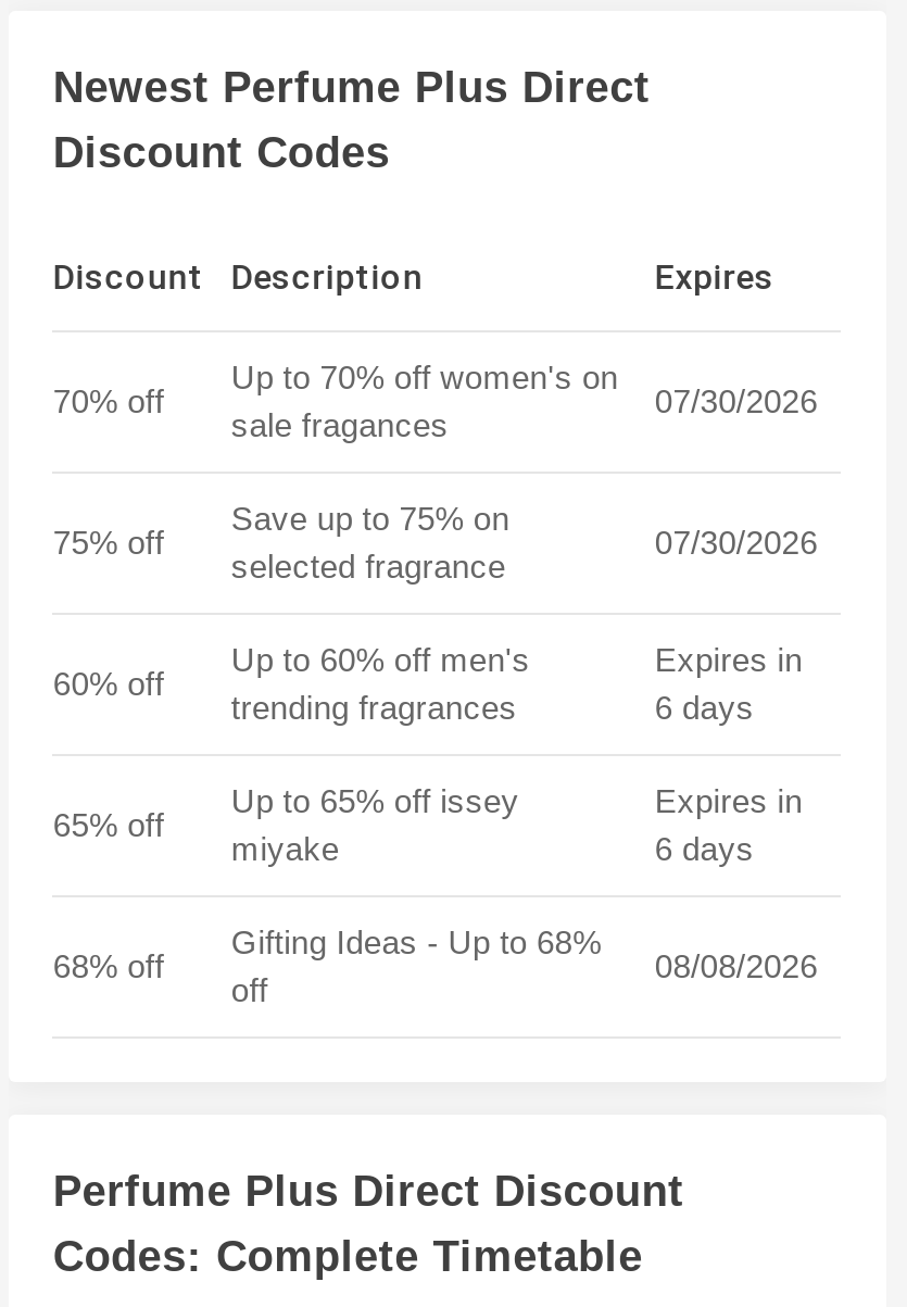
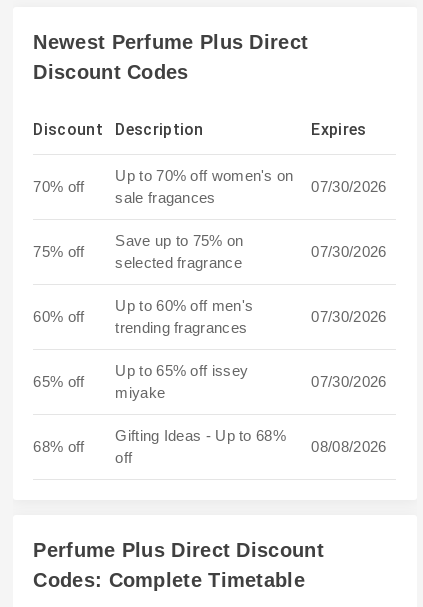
- Expires in
- 6 days
+ 07/30/2026

- Expires in
- 6 days
+ 07/30/2026
